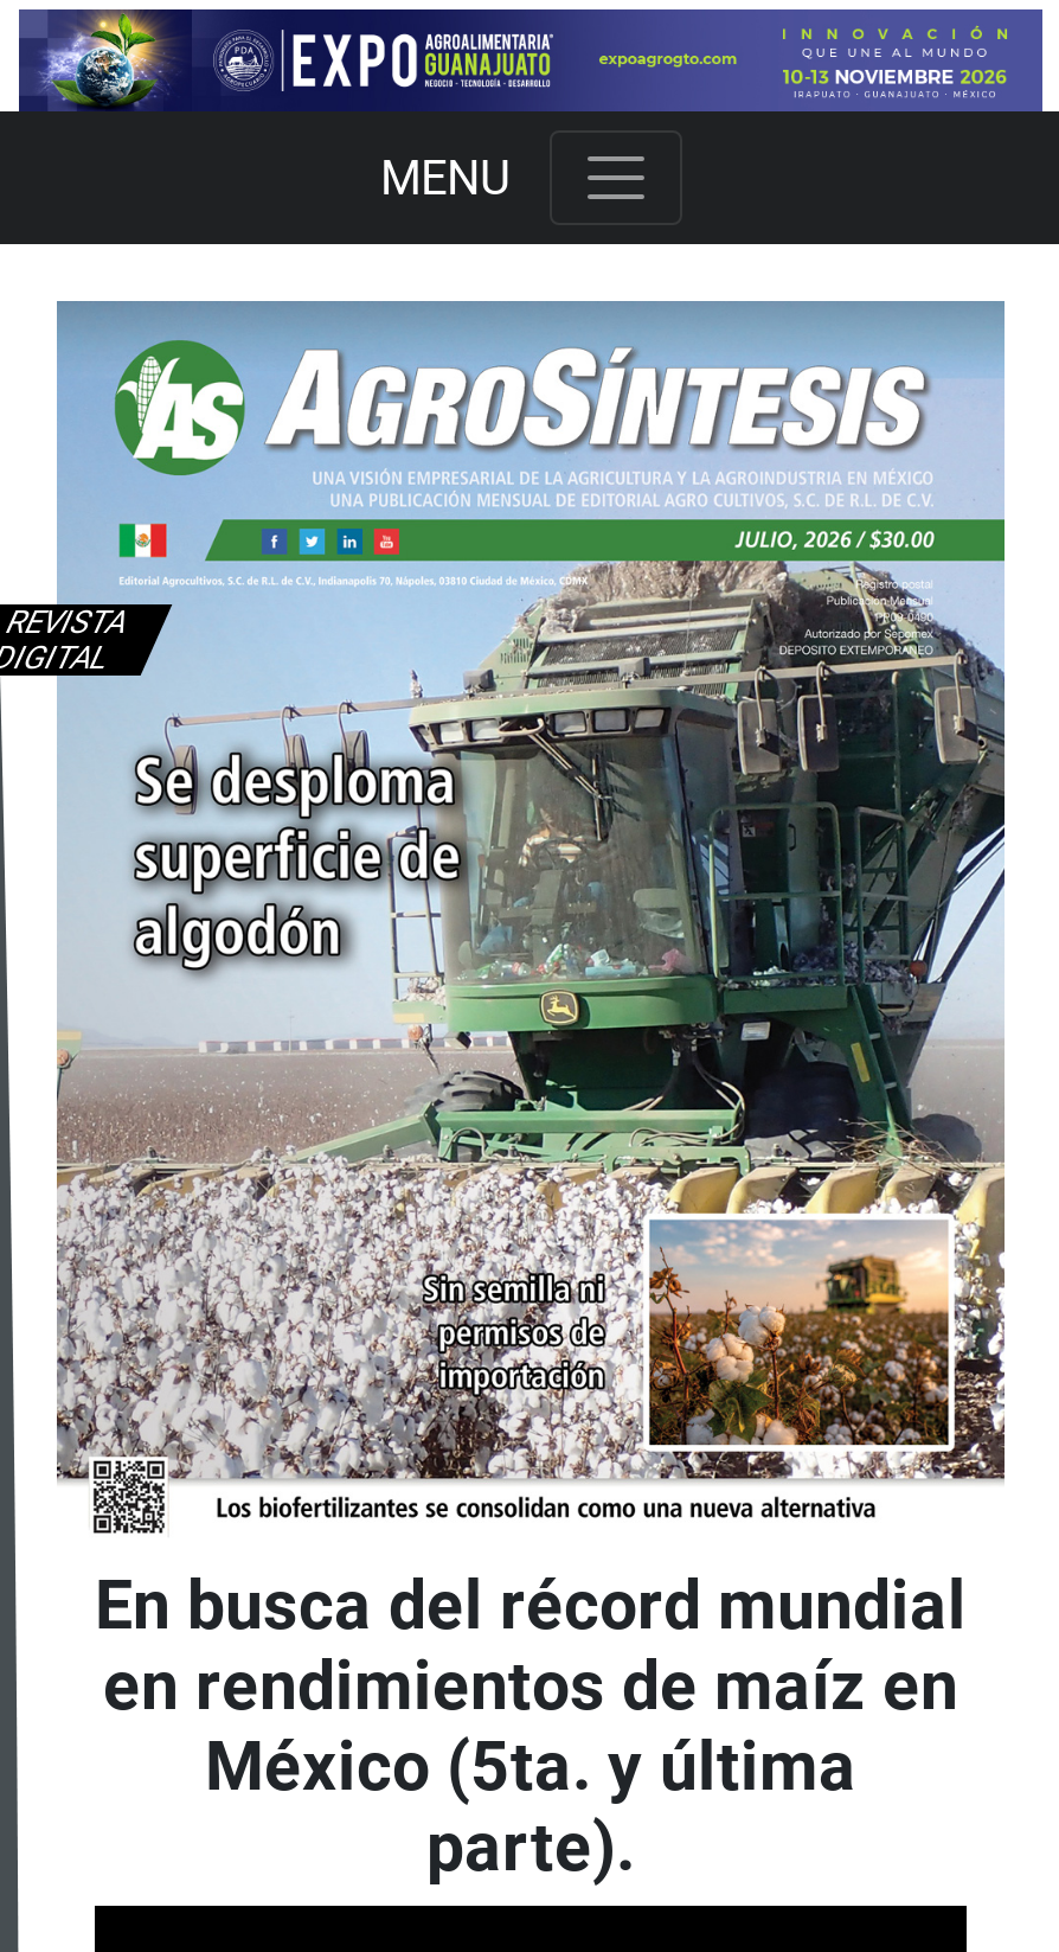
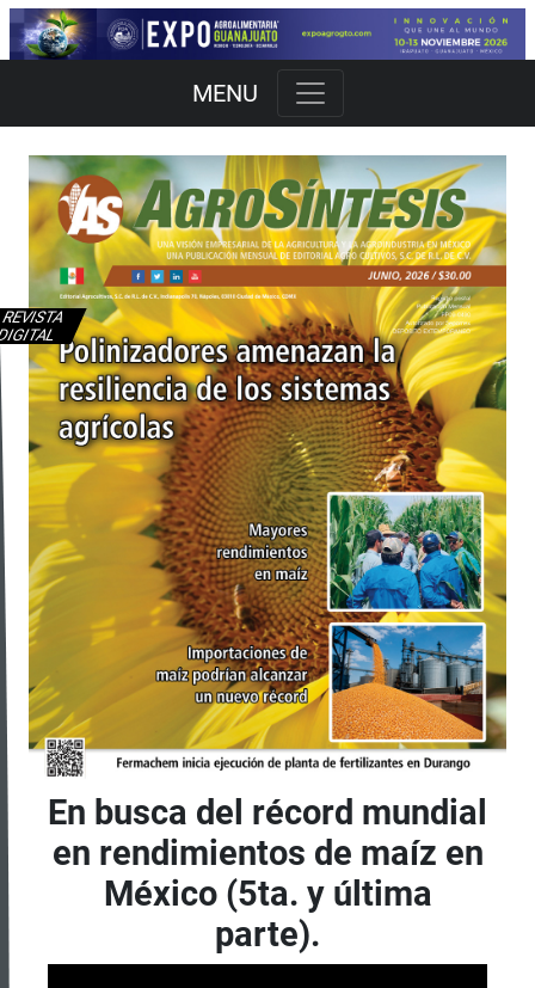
- [image]
+ [image]
